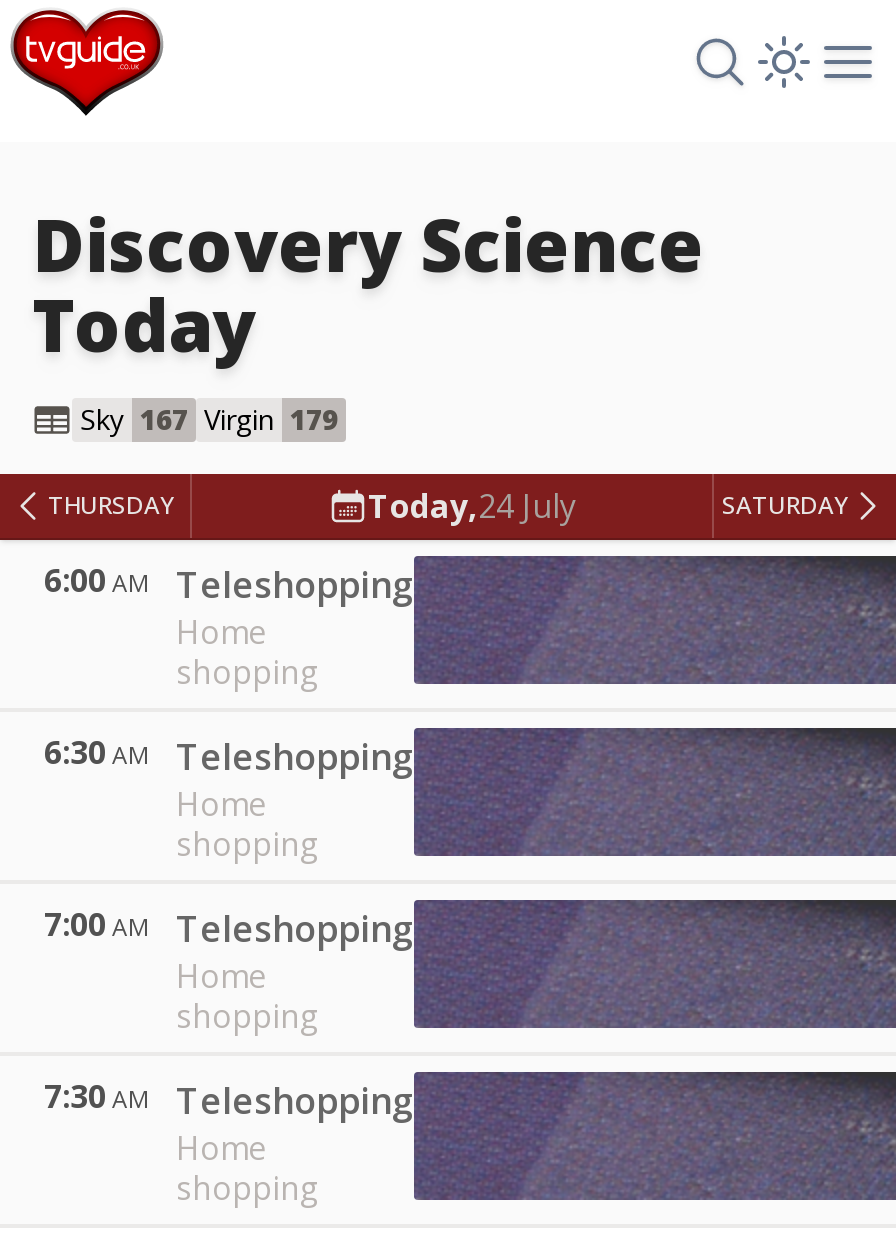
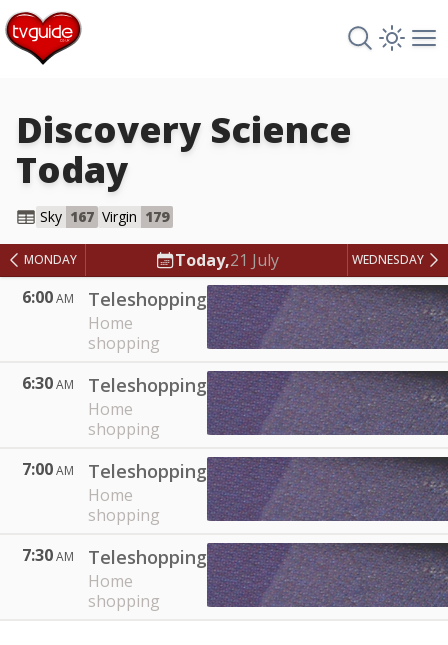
- THURSDAY
- Today,24 July
- SATURDAY
+ MONDAY
+ Today,21 July
+ WEDNESDAY
